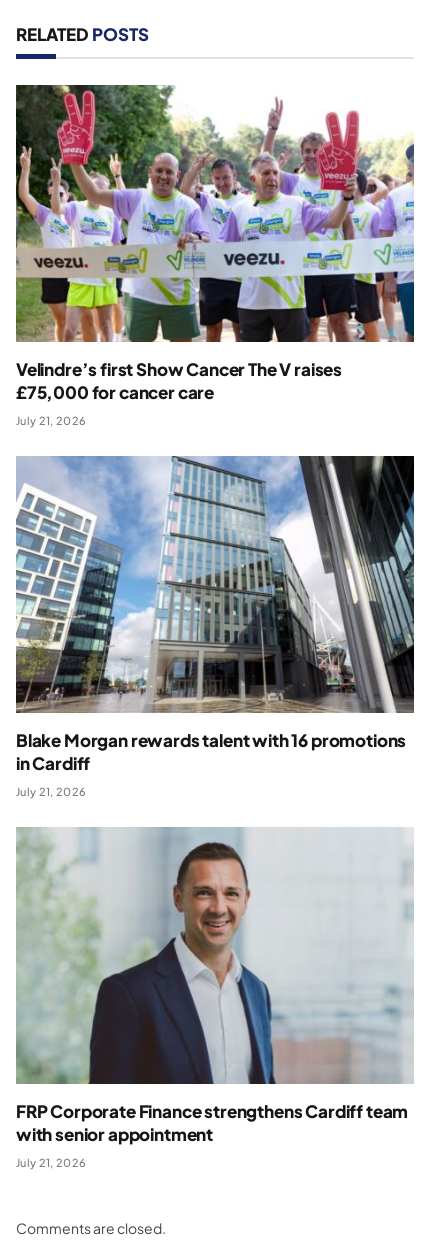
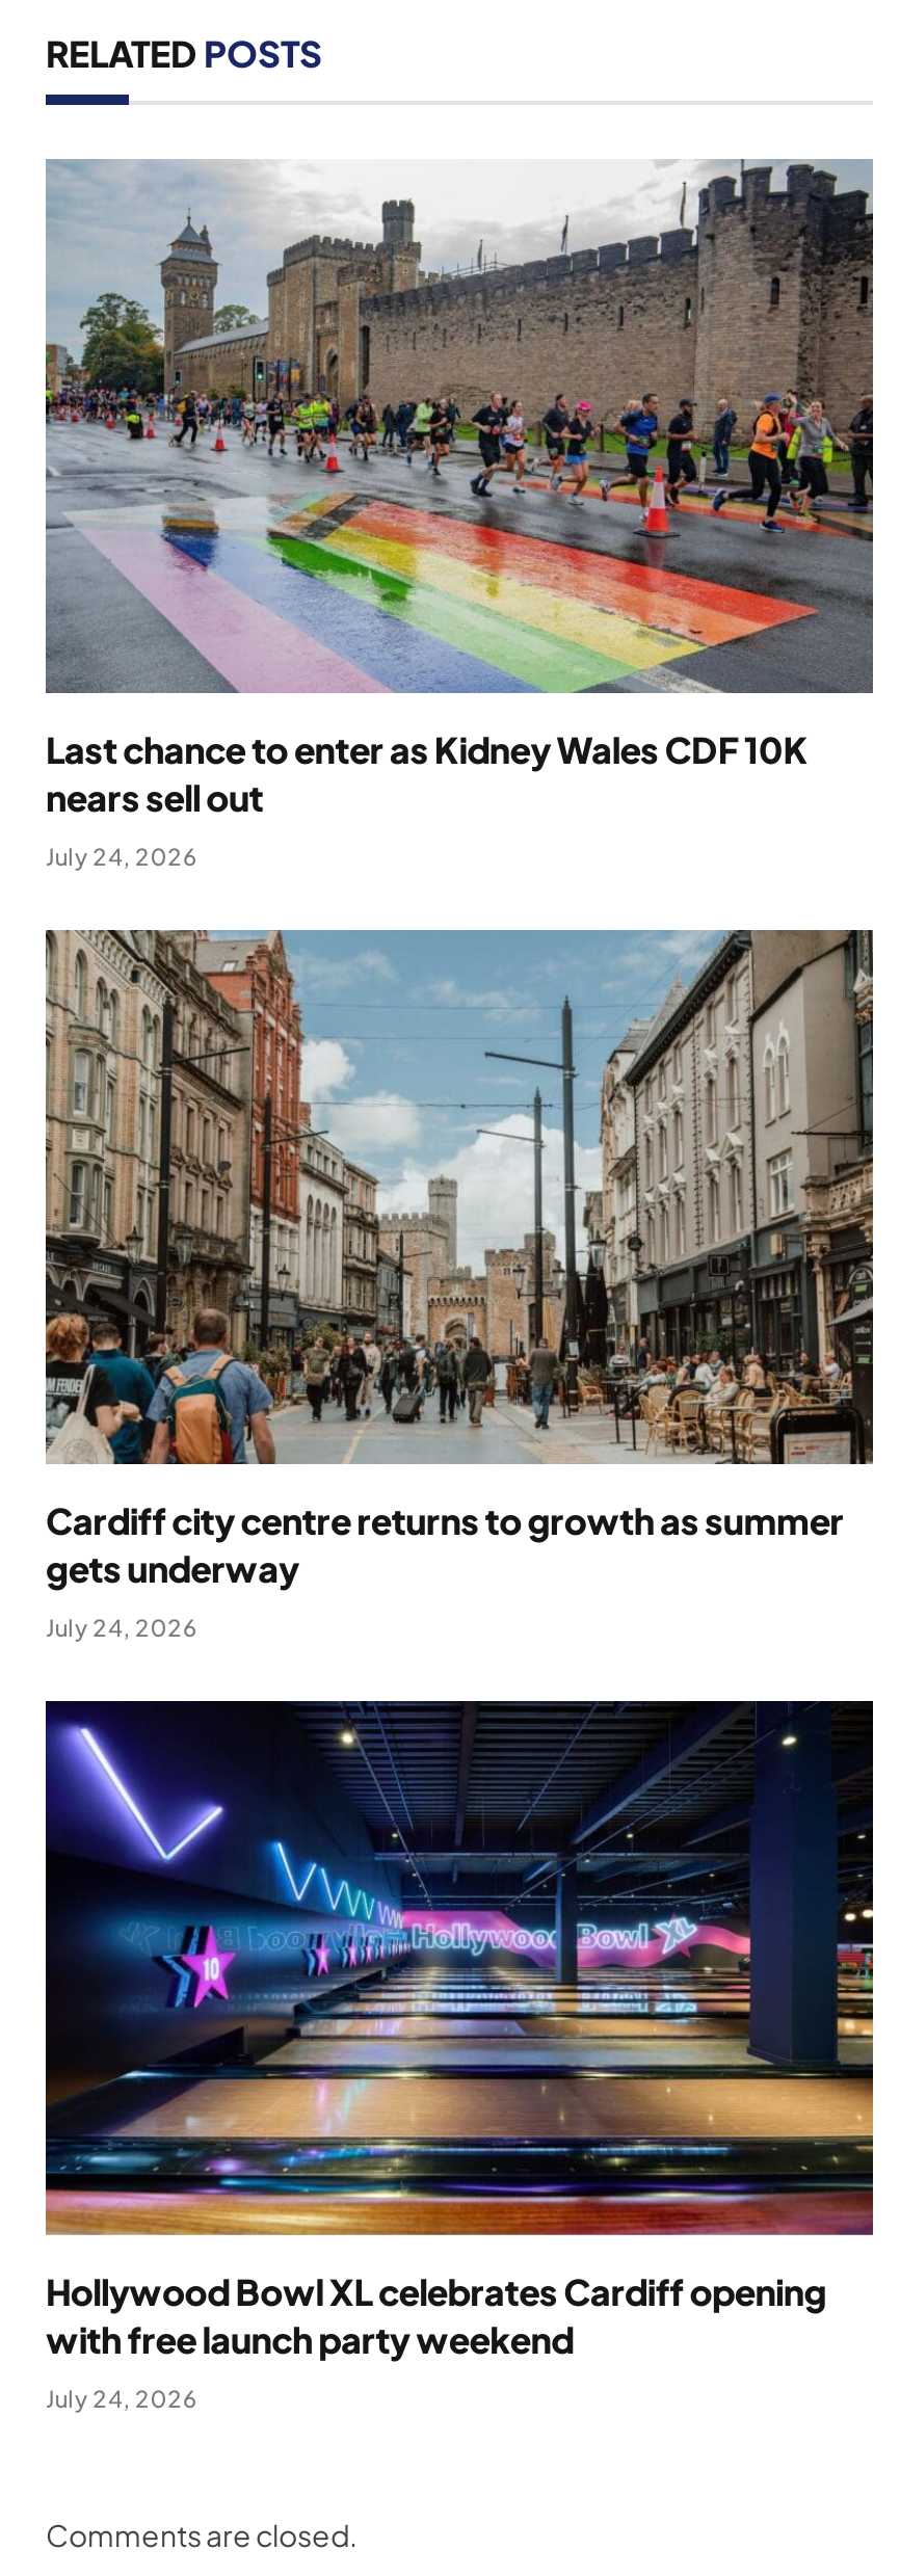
- [image]
- Velindre’s first Show Cancer The V raises
- £75,000 for cancer care
+ [image]
+ Last chance to enter as Kidney Wales CDF 10K
+ nears sell out

- July 21, 2026
+ July 24, 2026

- [image]
- Blake Morgan rewards talent with 16 promotions
- in Cardiff
+ [image]
+ Cardiff city centre returns to growth as summer
+ gets underway

- July 21, 2026
+ July 24, 2026

- [image]
- FRP Corporate Finance strengthens Cardiff team
- with senior appointment
+ [image]
+ Hollywood Bowl XL celebrates Cardiff opening
+ with free launch party weekend

- July 21, 2026
+ July 24, 2026
